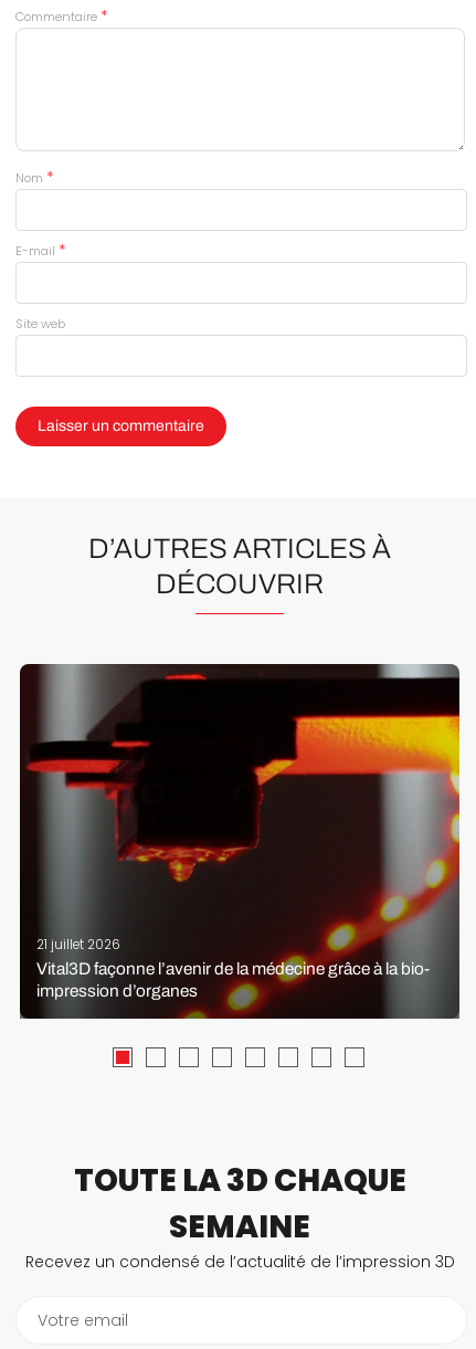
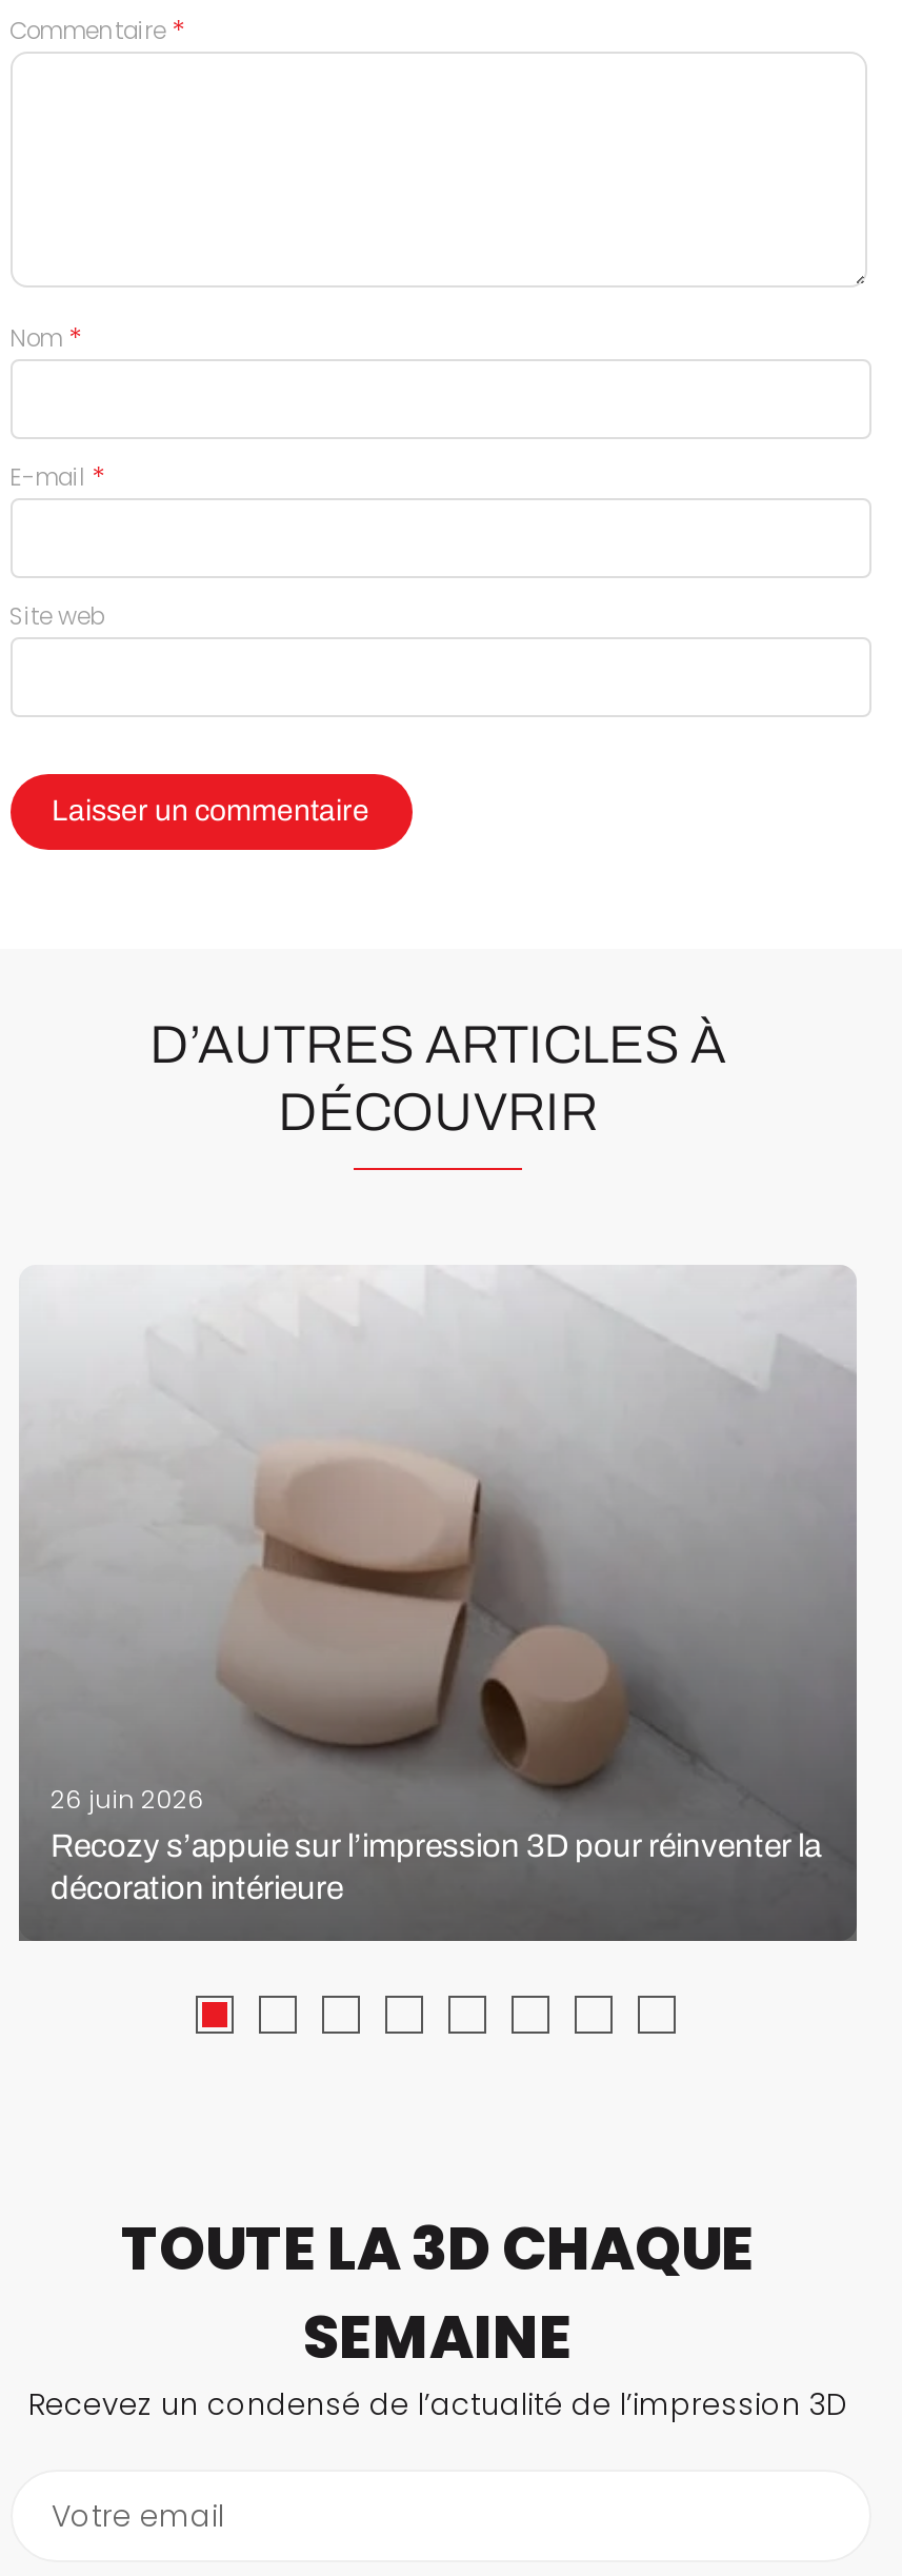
- [image]
- 21 juillet 2026
- Vital3D façonne l’avenir de la médecine grâce à la bio-
- impression d’organes
+ [image]
+ 26 juin 2026
+ Recozy s’appuie sur l’impression 3D pour réinventer la
+ décoration intérieure
